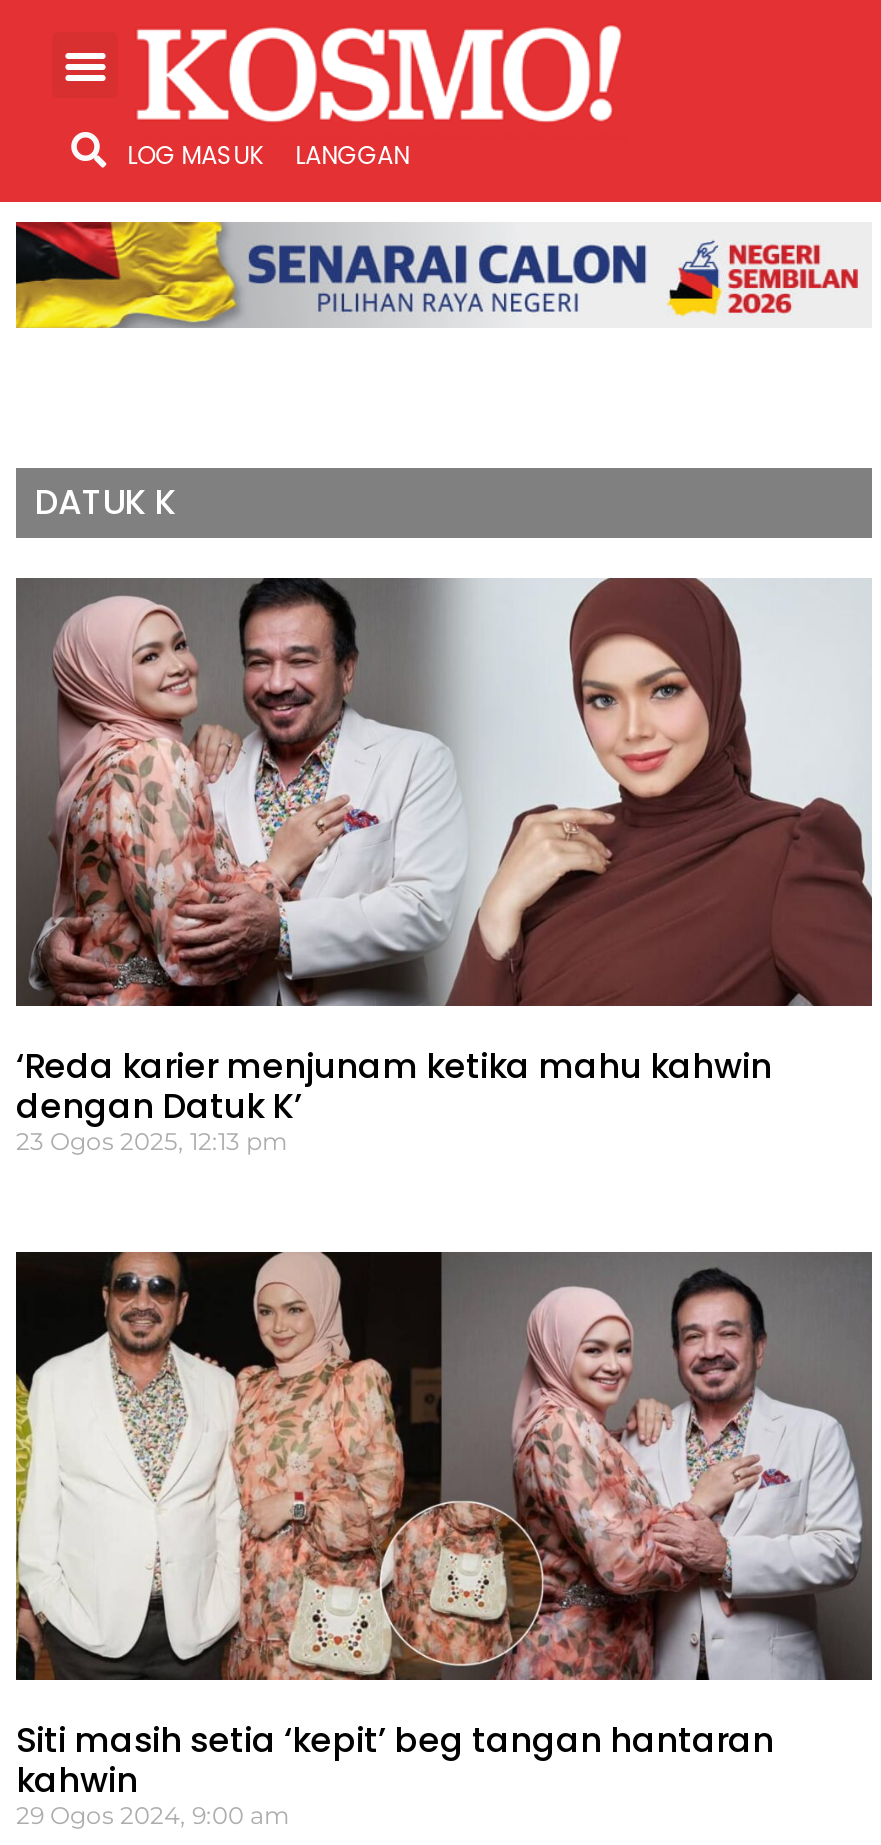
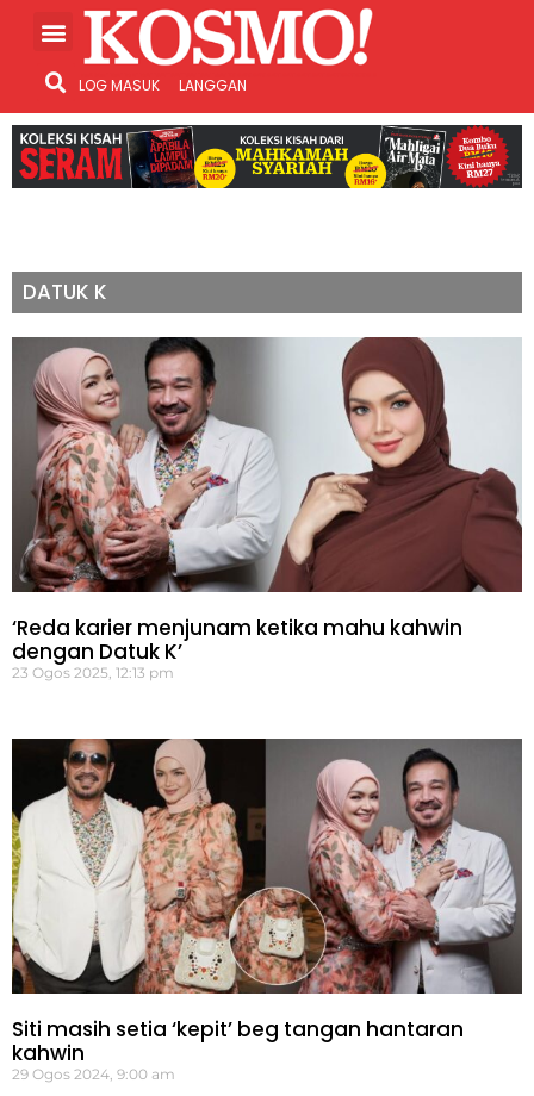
- [image]
+ [image]
